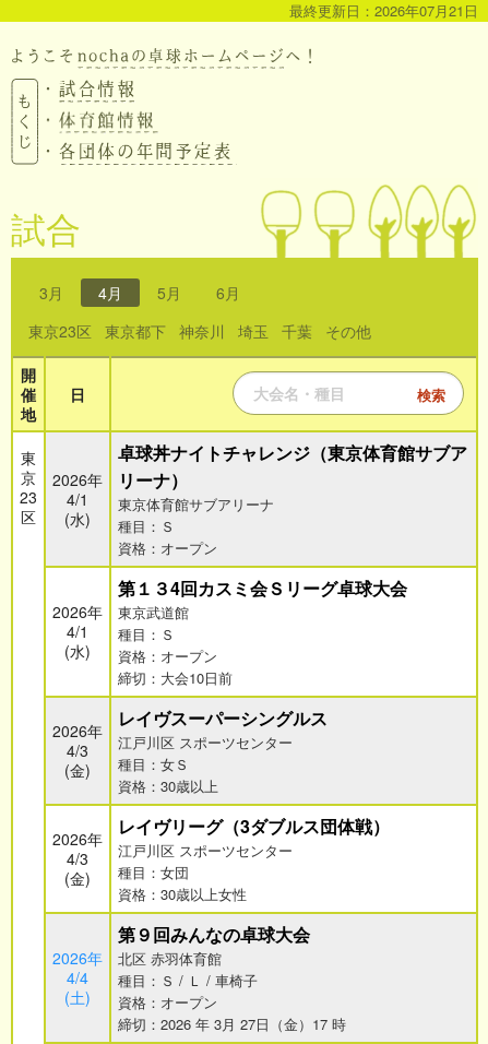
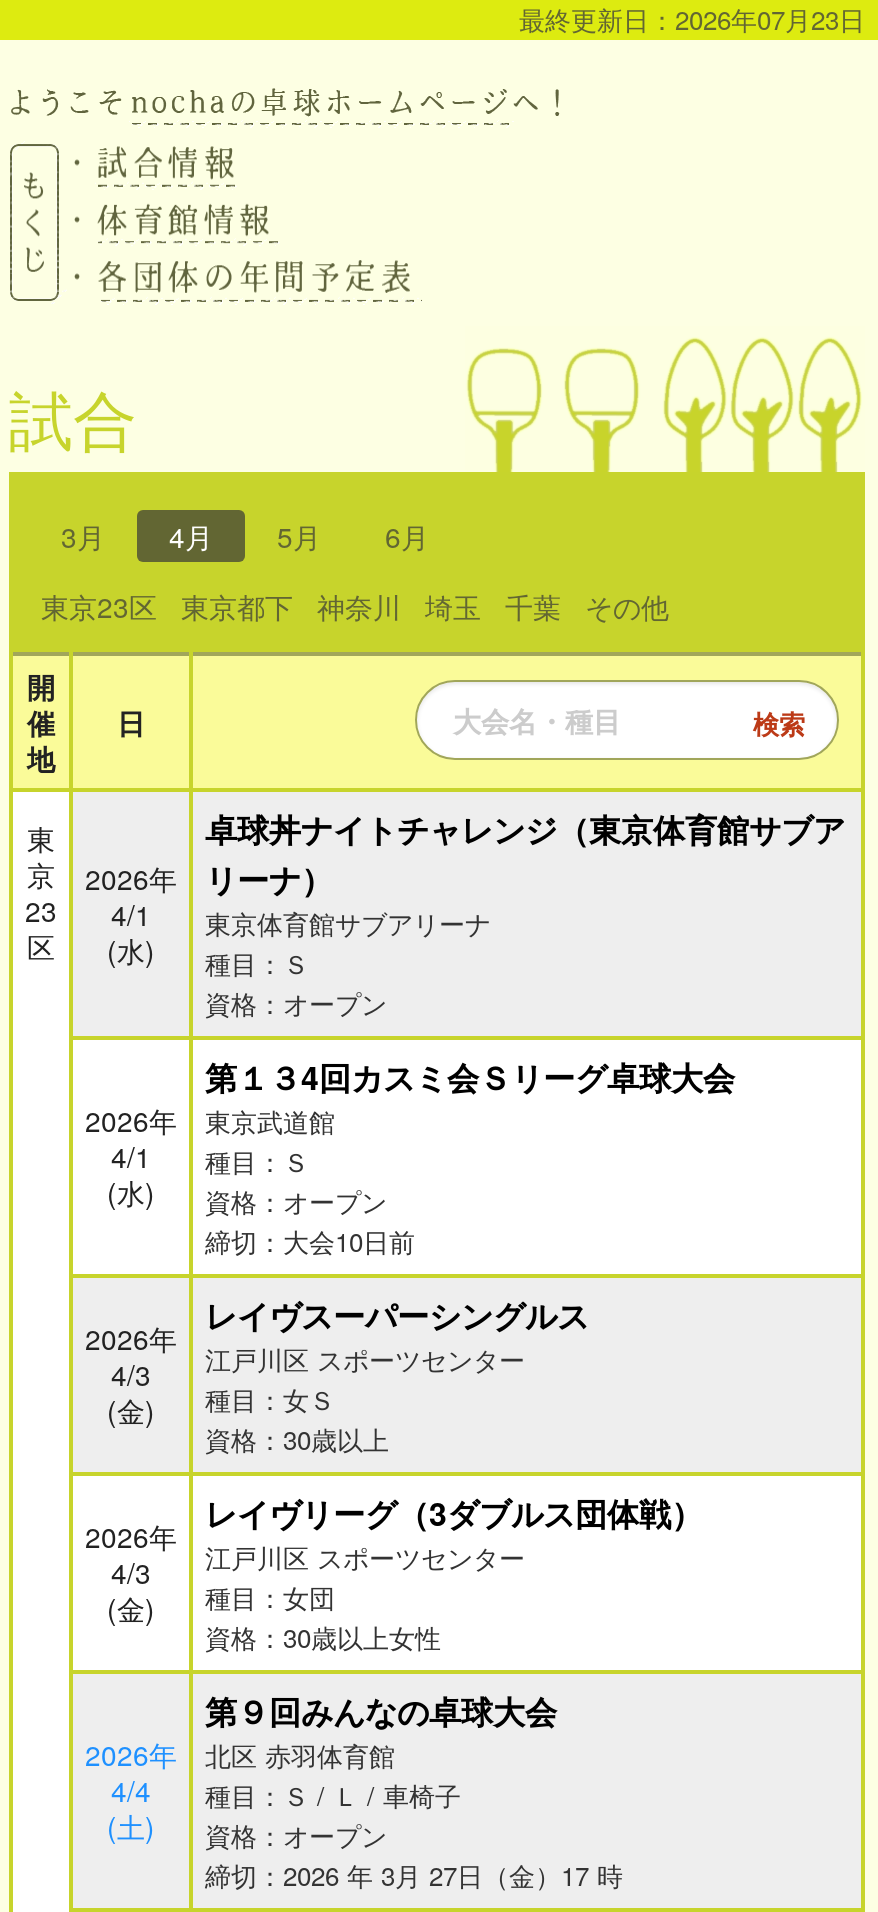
- 最終更新日：2026年07月21日
+ 最終更新日：2026年07月23日
